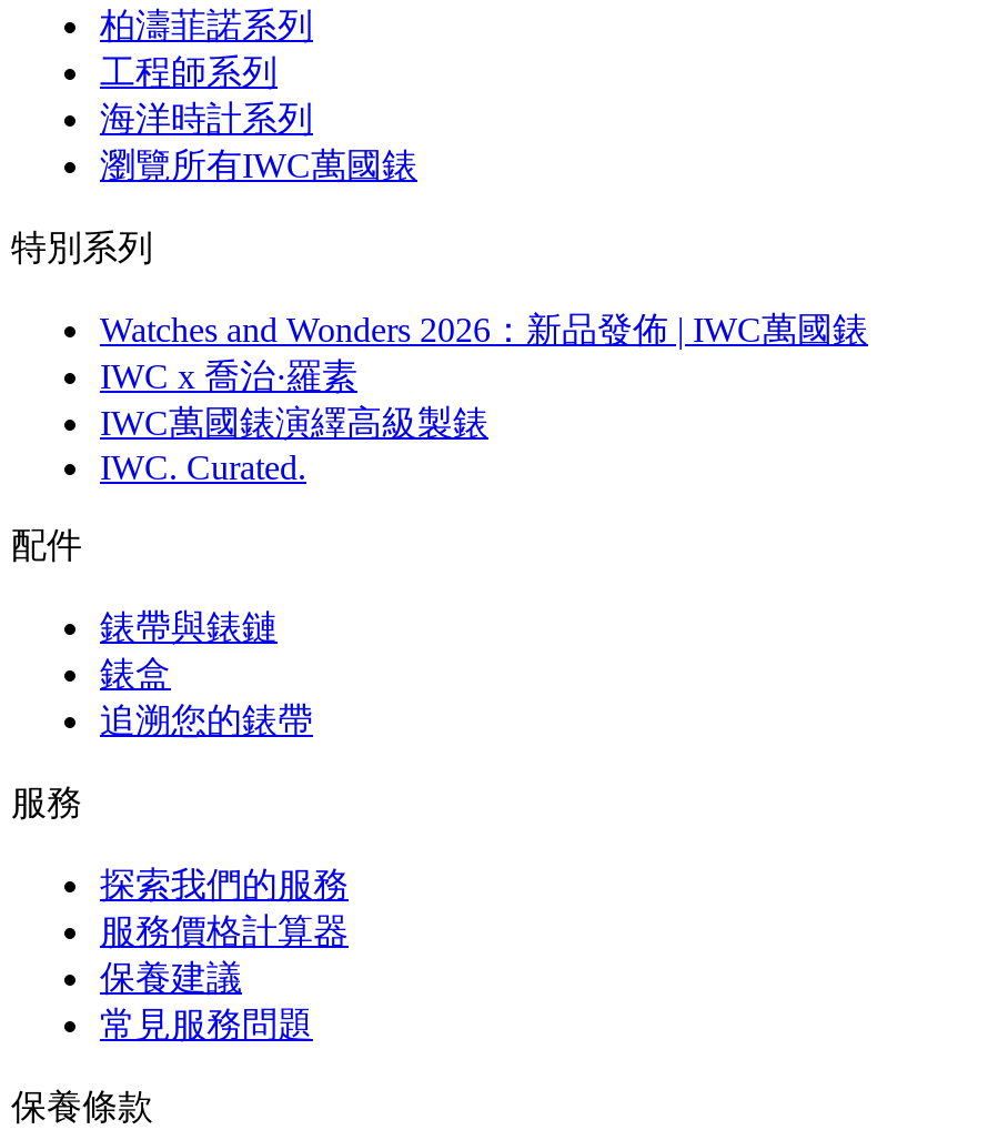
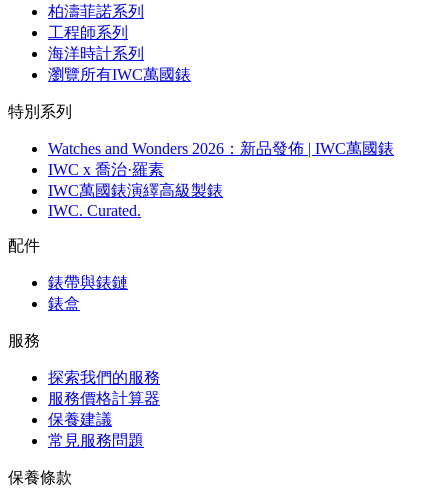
- 追溯您的錶帶
